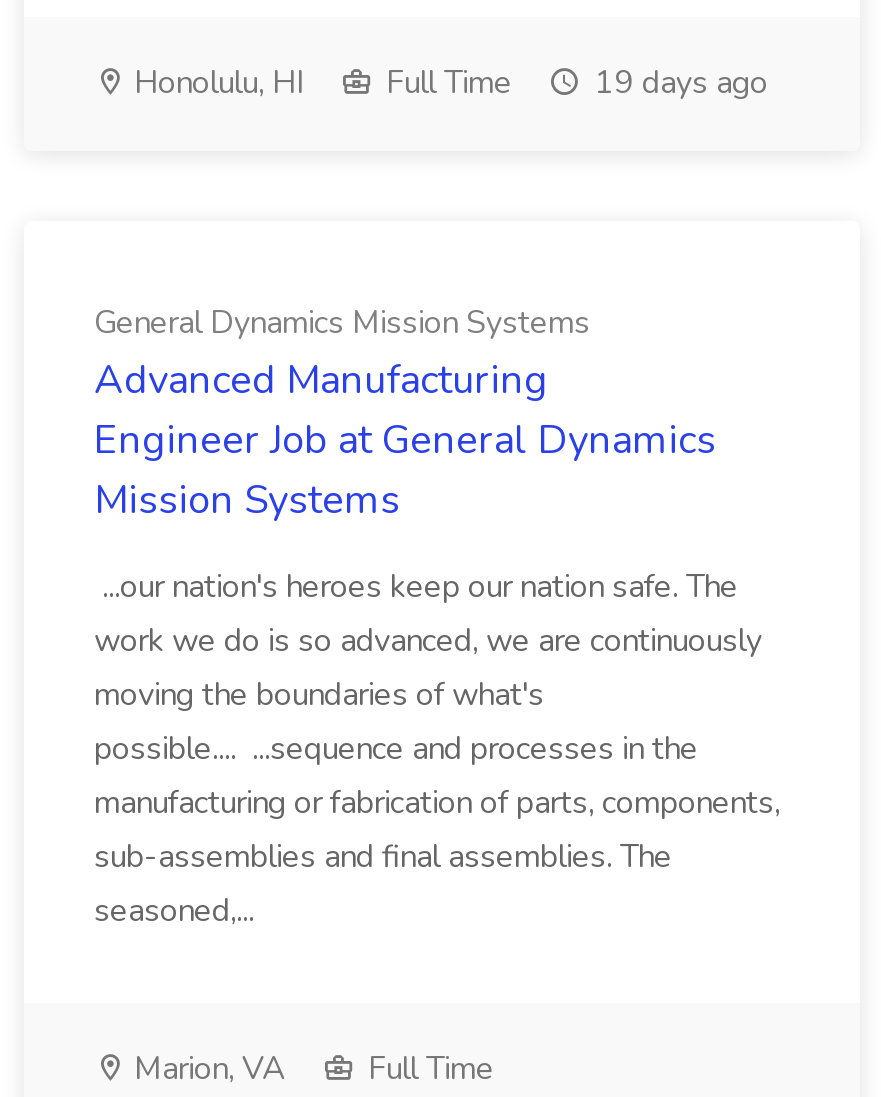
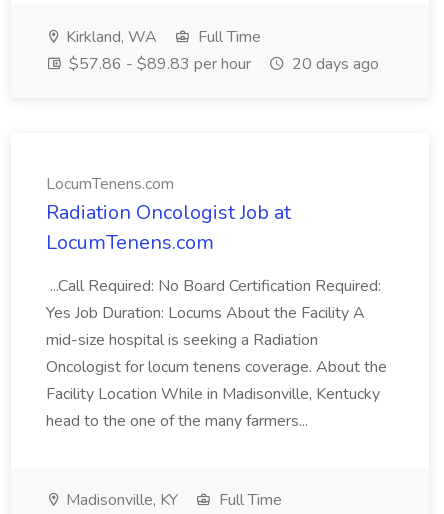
- Honolulu, HI
+ Kirkland, WA

- 19 days ago
+ $57.86 - $89.83 per hour
+ 20 days ago

- General Dynamics Mission Systems
- Advanced Manufacturing
- Engineer Job at General Dynamics
- Mission Systems
+ LocumTenens.com
+ Radiation Oncologist Job at
+ LocumTenens.com

- ...our nation's heroes keep our nation safe. The
- work we do is so advanced, we are continuously
- moving the boundaries of what's
- possible.... ...sequence and processes in the
- manufacturing or fabrication of parts, components,
- sub-assemblies and final assemblies. The
- seasoned,...
+ ...Call Required: No Board Certification Required:
+ Yes Job Duration: Locums About the Facility A
+ mid-size hospital is seeking a Radiation
+ Oncologist for locum tenens coverage. About the
+ Facility Location While in Madisonville, Kentucky
+ head to the one of the many farmers...

- Marion, VA
+ Madisonville, KY
